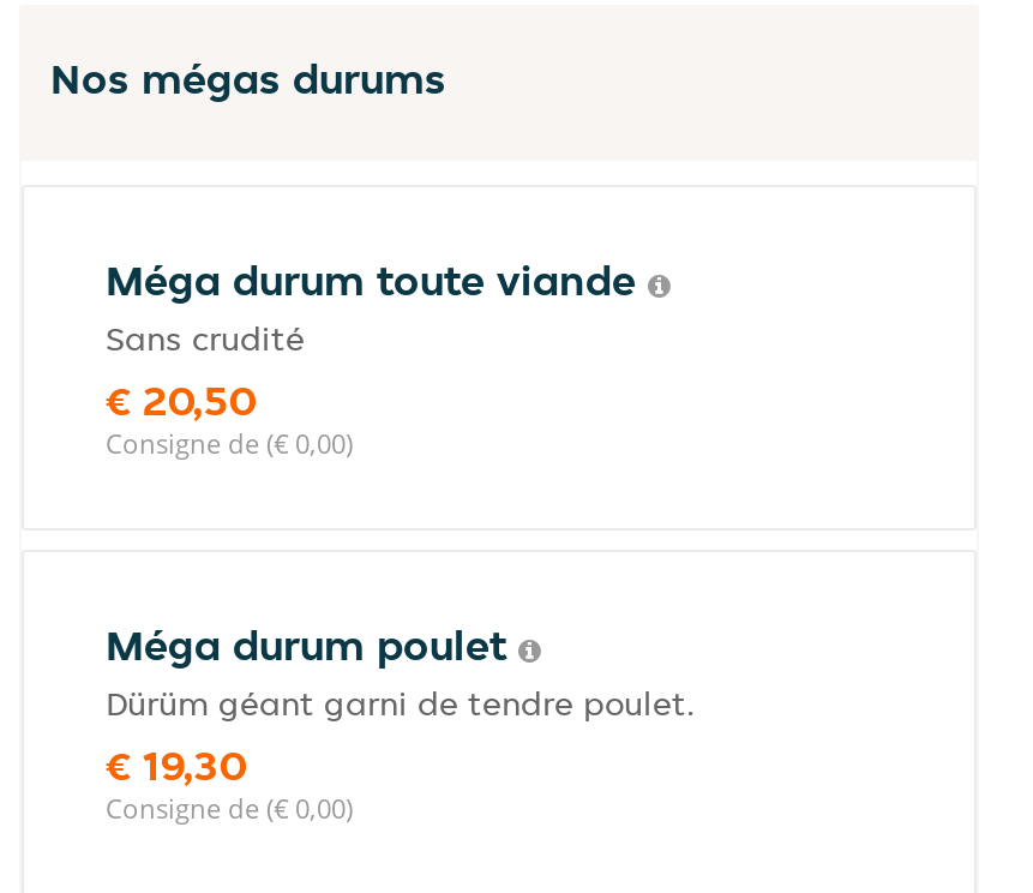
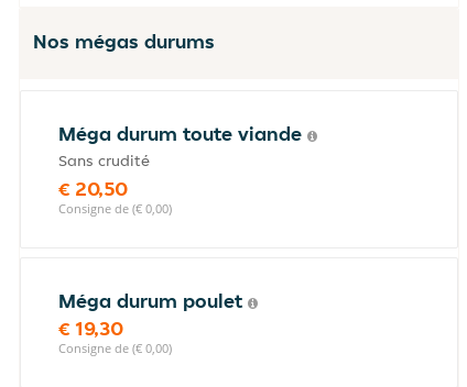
- Dürüm géant garni de tendre poulet.
